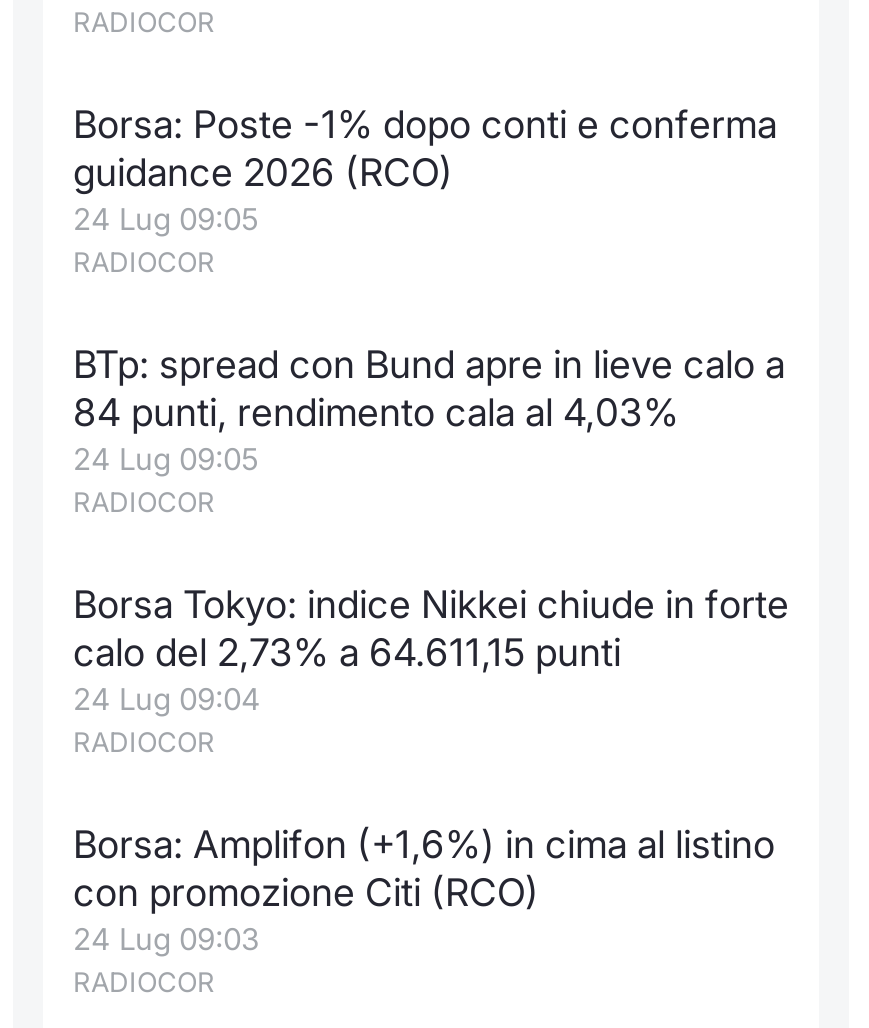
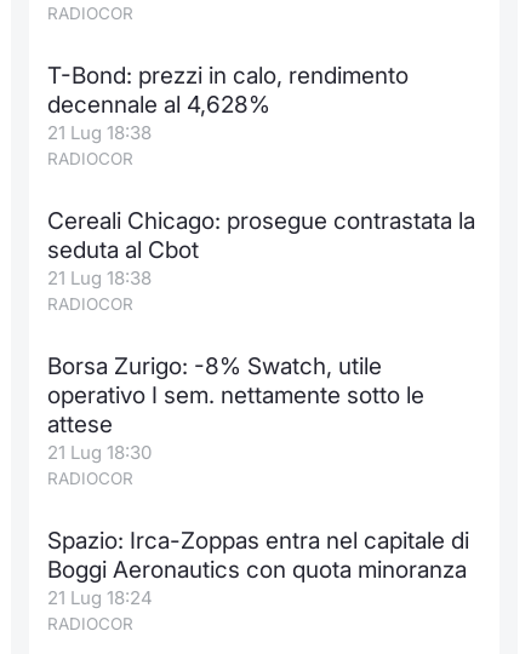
- Borsa: Poste -1% dopo conti e conferma
- guidance 2026 (RCO)
- 24 Lug 09:05
+ T-Bond: prezzi in calo, rendimento
+ decennale al 4,628%
+ 21 Lug 18:38

- BTp: spread con Bund apre in lieve calo a
- 84 punti, rendimento cala al 4,03%
- 24 Lug 09:05
+ Cereali Chicago: prosegue contrastata la
+ seduta al Cbot
+ 21 Lug 18:38

- Borsa Tokyo: indice Nikkei chiude in forte
- calo del 2,73% a 64.611,15 punti
- 24 Lug 09:04
+ Borsa Zurigo: -8% Swatch, utile
+ operativo I sem. nettamente sotto le
+ attese
+ 21 Lug 18:30

- Borsa: Amplifon (+1,6%) in cima al listino
- con promozione Citi (RCO)
- 24 Lug 09:03
+ Spazio: Irca-Zoppas entra nel capitale di
+ Boggi Aeronautics con quota minoranza
+ 21 Lug 18:24
